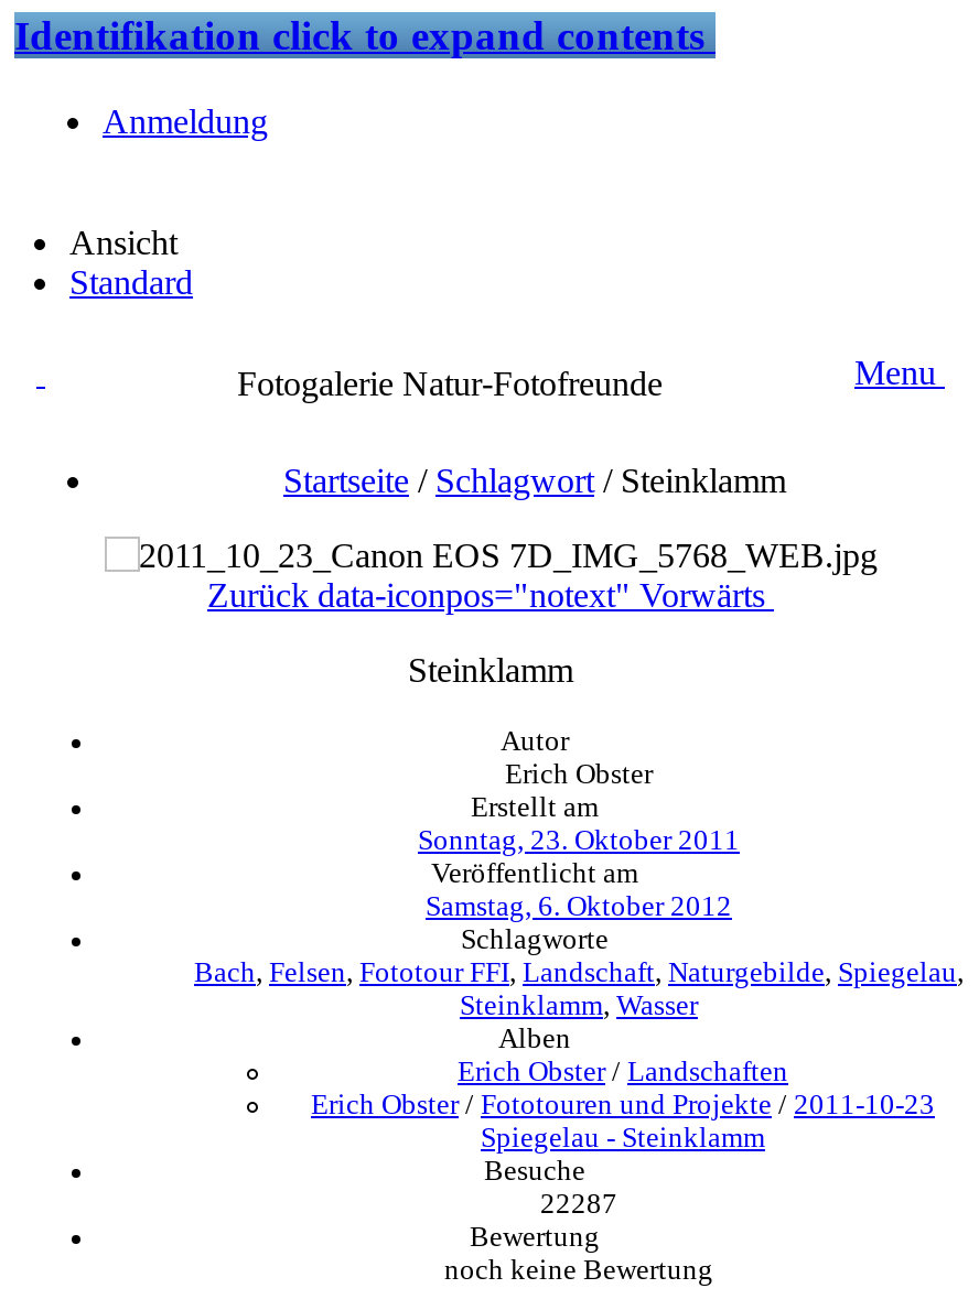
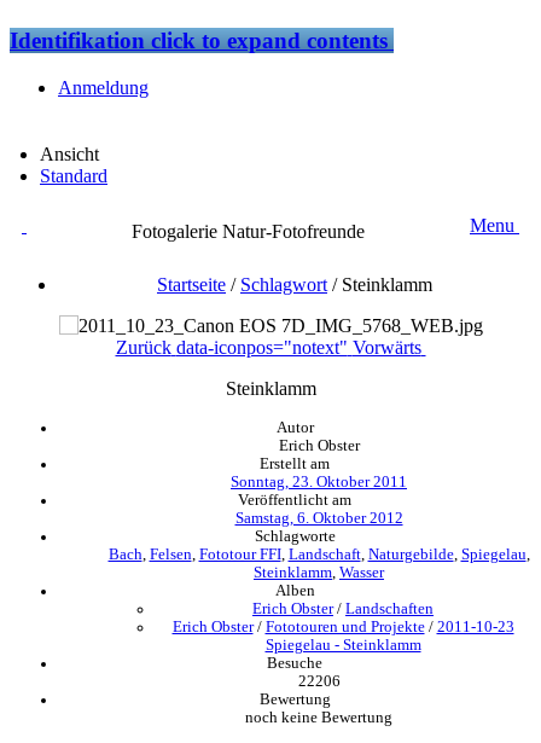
- 22287
+ 22206
